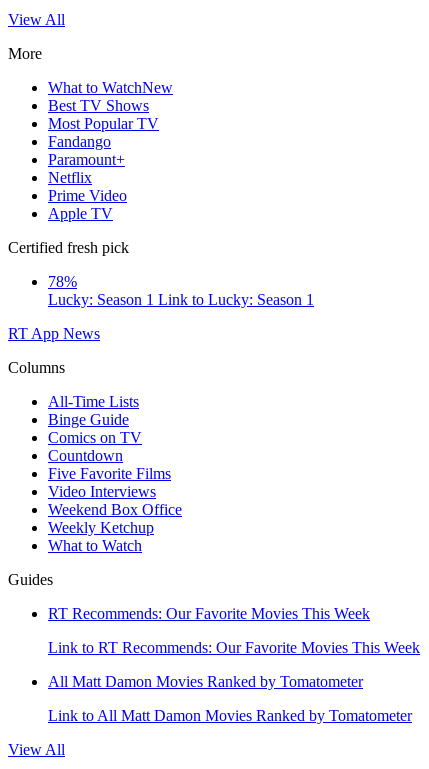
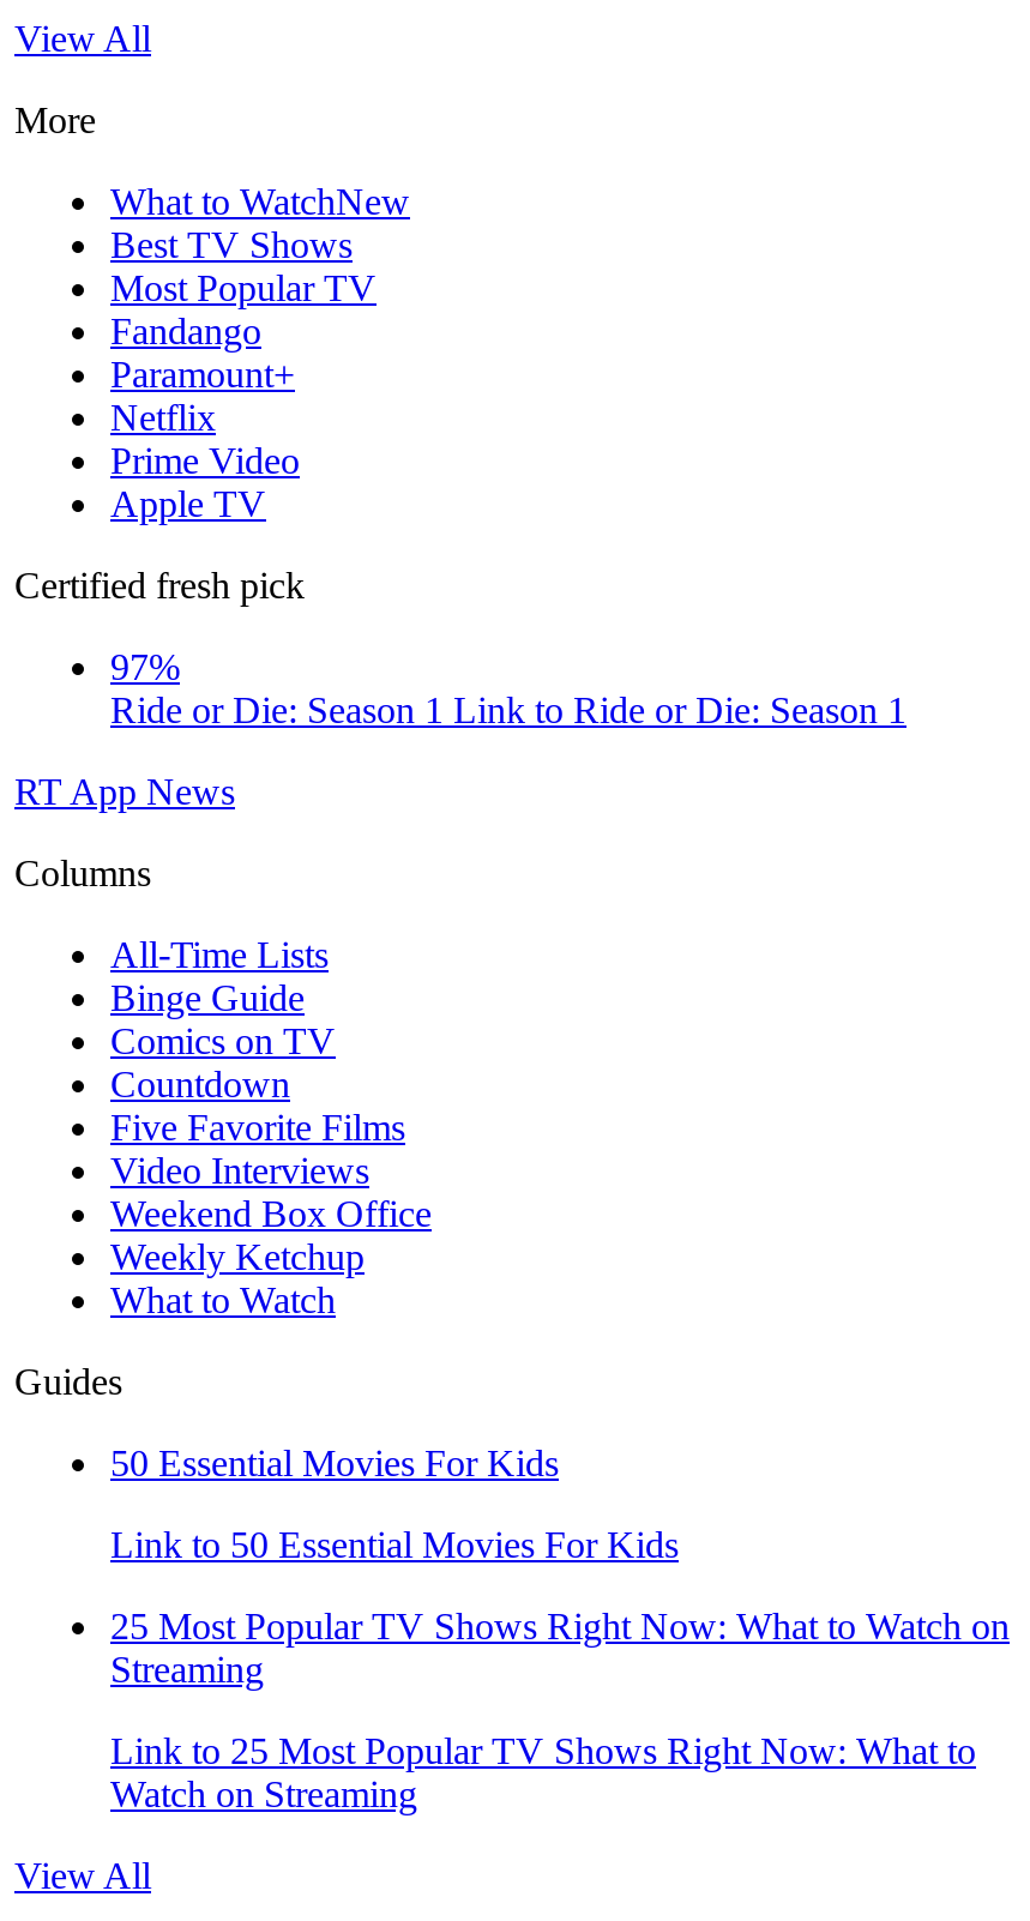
- 78%
- Lucky: Season 1 Link to Lucky: Season 1
+ 97%
+ Ride or Die: Season 1 Link to Ride or Die: Season 1

- RT Recommends: Our Favorite Movies This Week
+ 50 Essential Movies For Kids

- Link to RT Recommends: Our Favorite Movies This Week
+ Link to 50 Essential Movies For Kids

- All Matt Damon Movies Ranked by Tomatometer
+ 25 Most Popular TV Shows Right Now: What to Watch on
+ Streaming

- Link to All Matt Damon Movies Ranked by Tomatometer
+ Link to 25 Most Popular TV Shows Right Now: What to
+ Watch on Streaming
